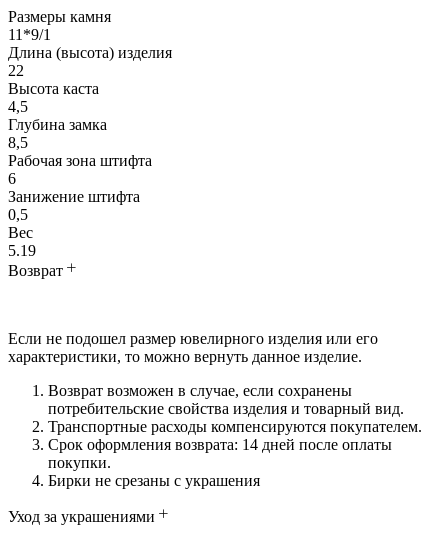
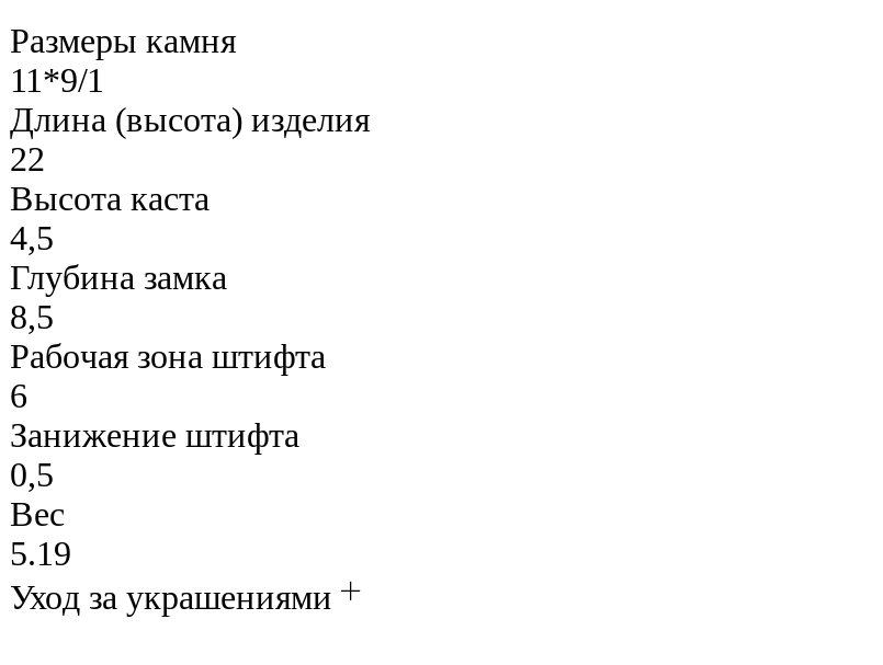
- Возврат

- Если не подошел размер ювелирного изделия или его
- характеристики, то можно вернуть данное изделие.
- Возврат возможен в случае, если сохранены
- потребительские свойства изделия и товарный вид.
- Транспортные расходы компенсируются покупателем.
- Срок оформления возврата: 14 дней после оплаты
- покупки.
- Бирки не срезаны с украшения
